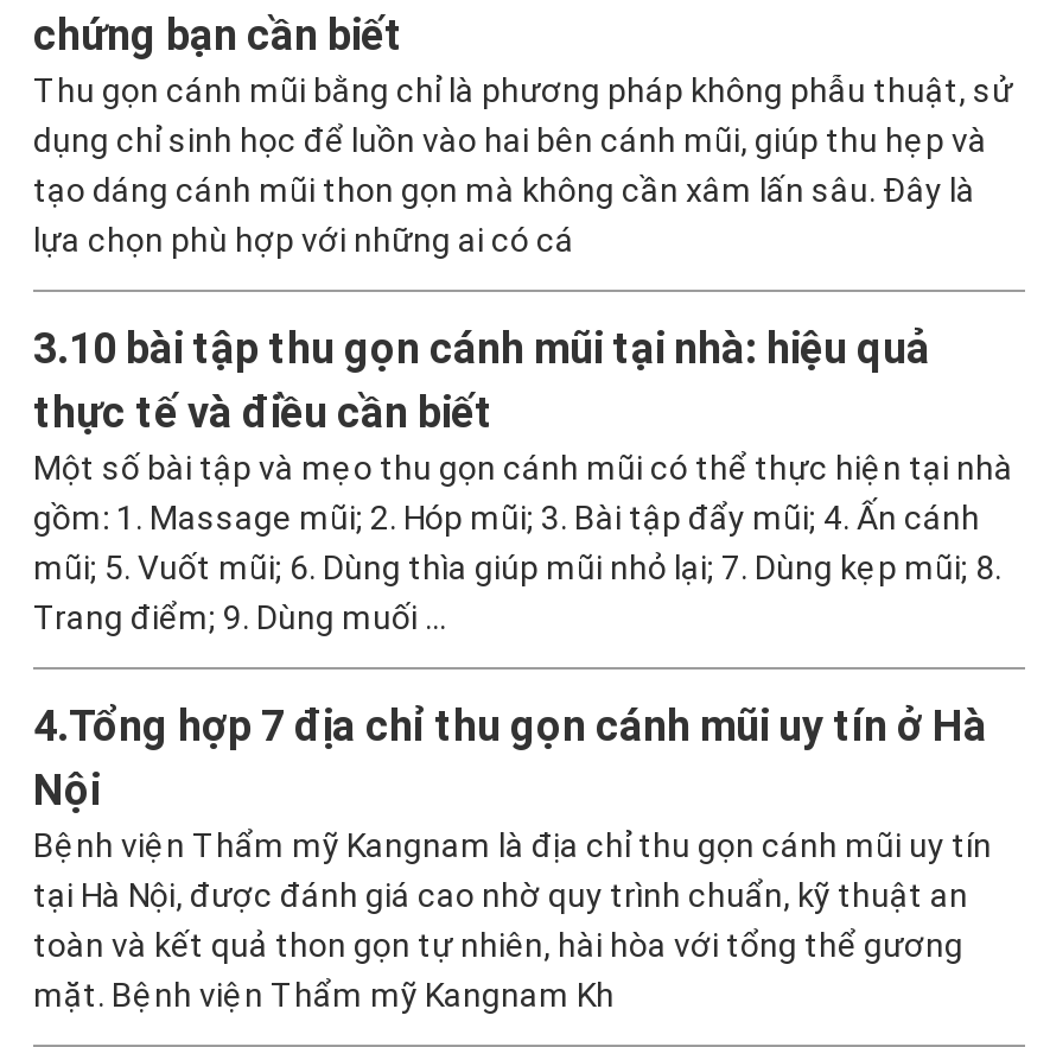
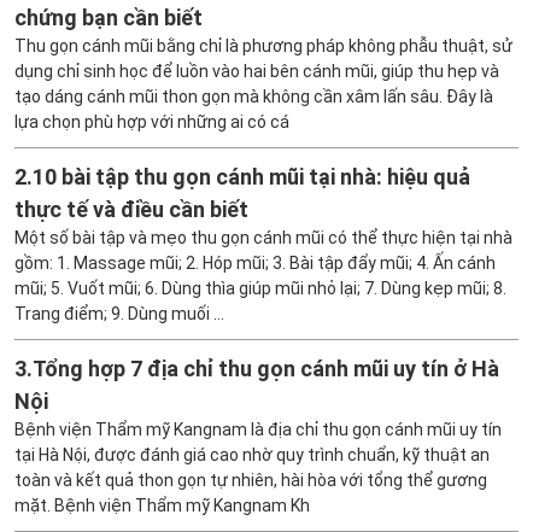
- 3.10 bài tập thu gọn cánh mũi tại nhà: hiệu quả
+ 2.10 bài tập thu gọn cánh mũi tại nhà: hiệu quả

- 4.Tổng hợp 7 địa chỉ thu gọn cánh mũi uy tín ở Hà
+ 3.Tổng hợp 7 địa chỉ thu gọn cánh mũi uy tín ở Hà
